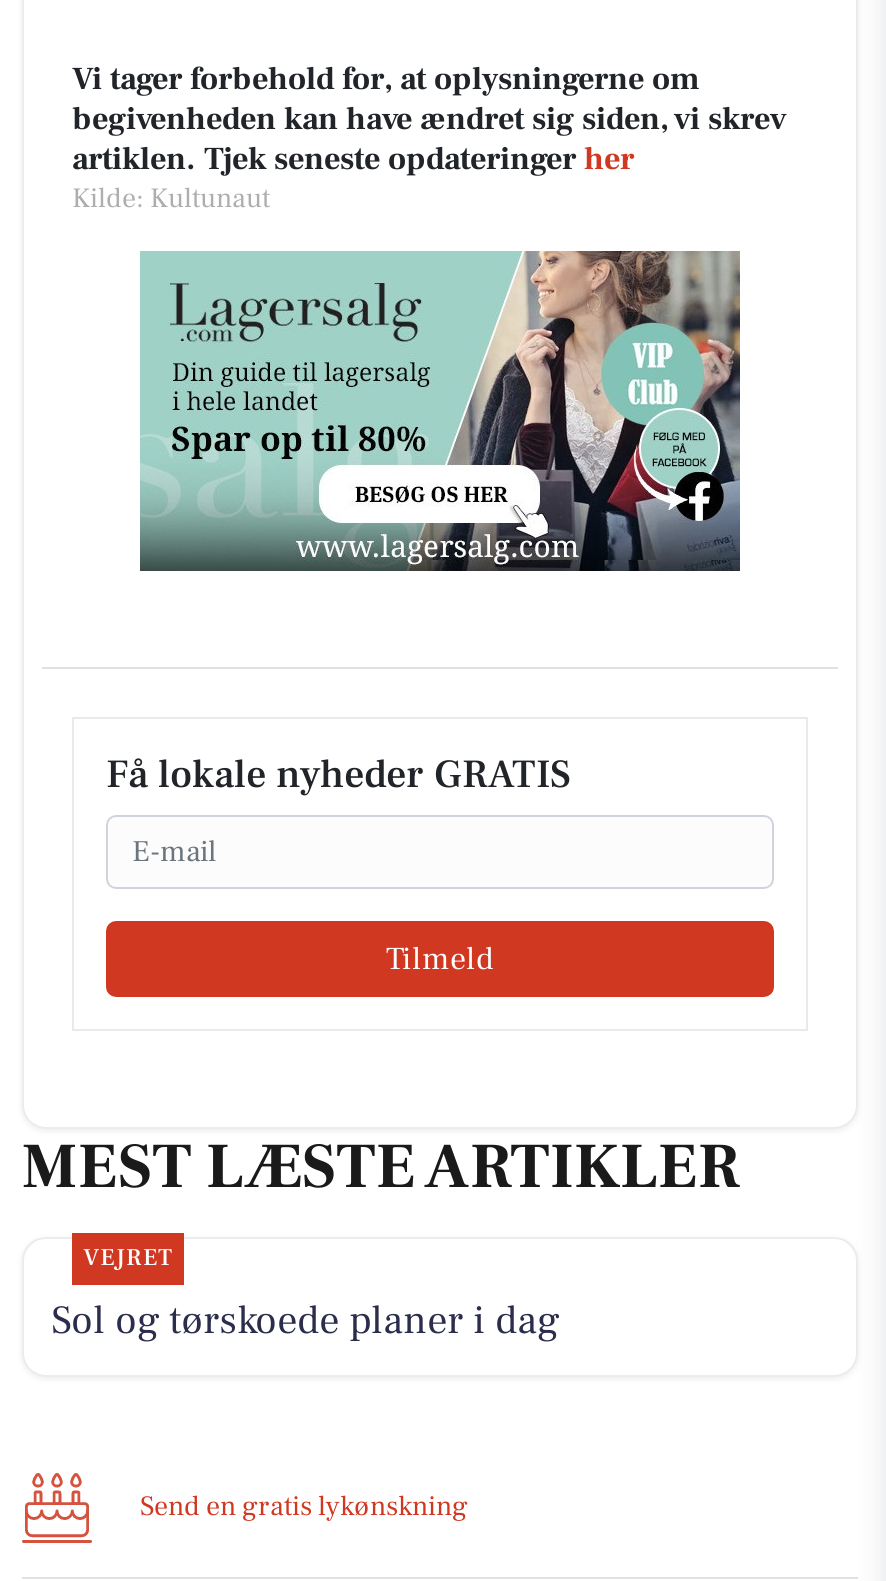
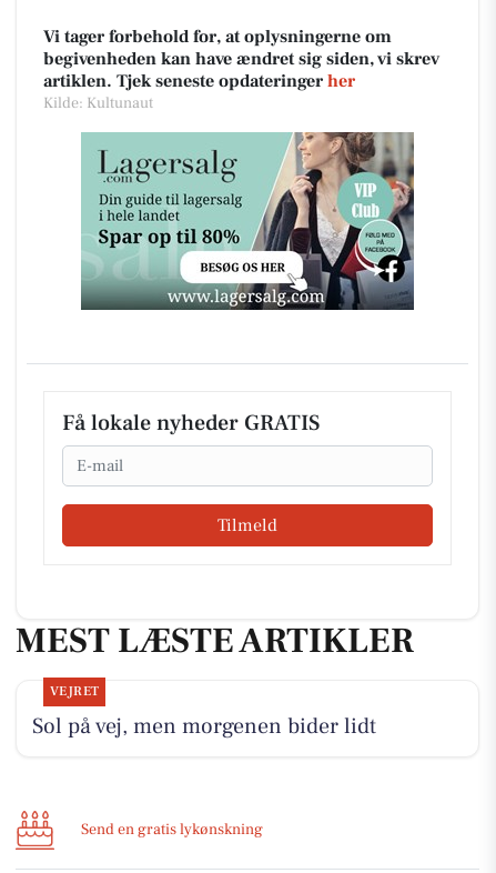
- Sol og tørskoede planer i dag
+ Sol på vej, men morgenen bider lidt
